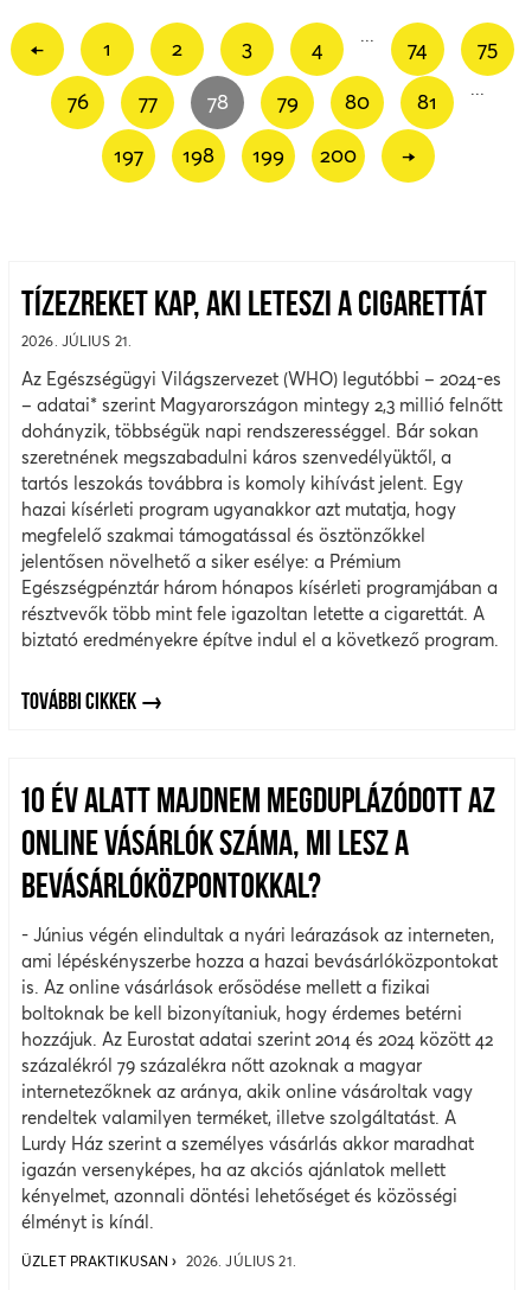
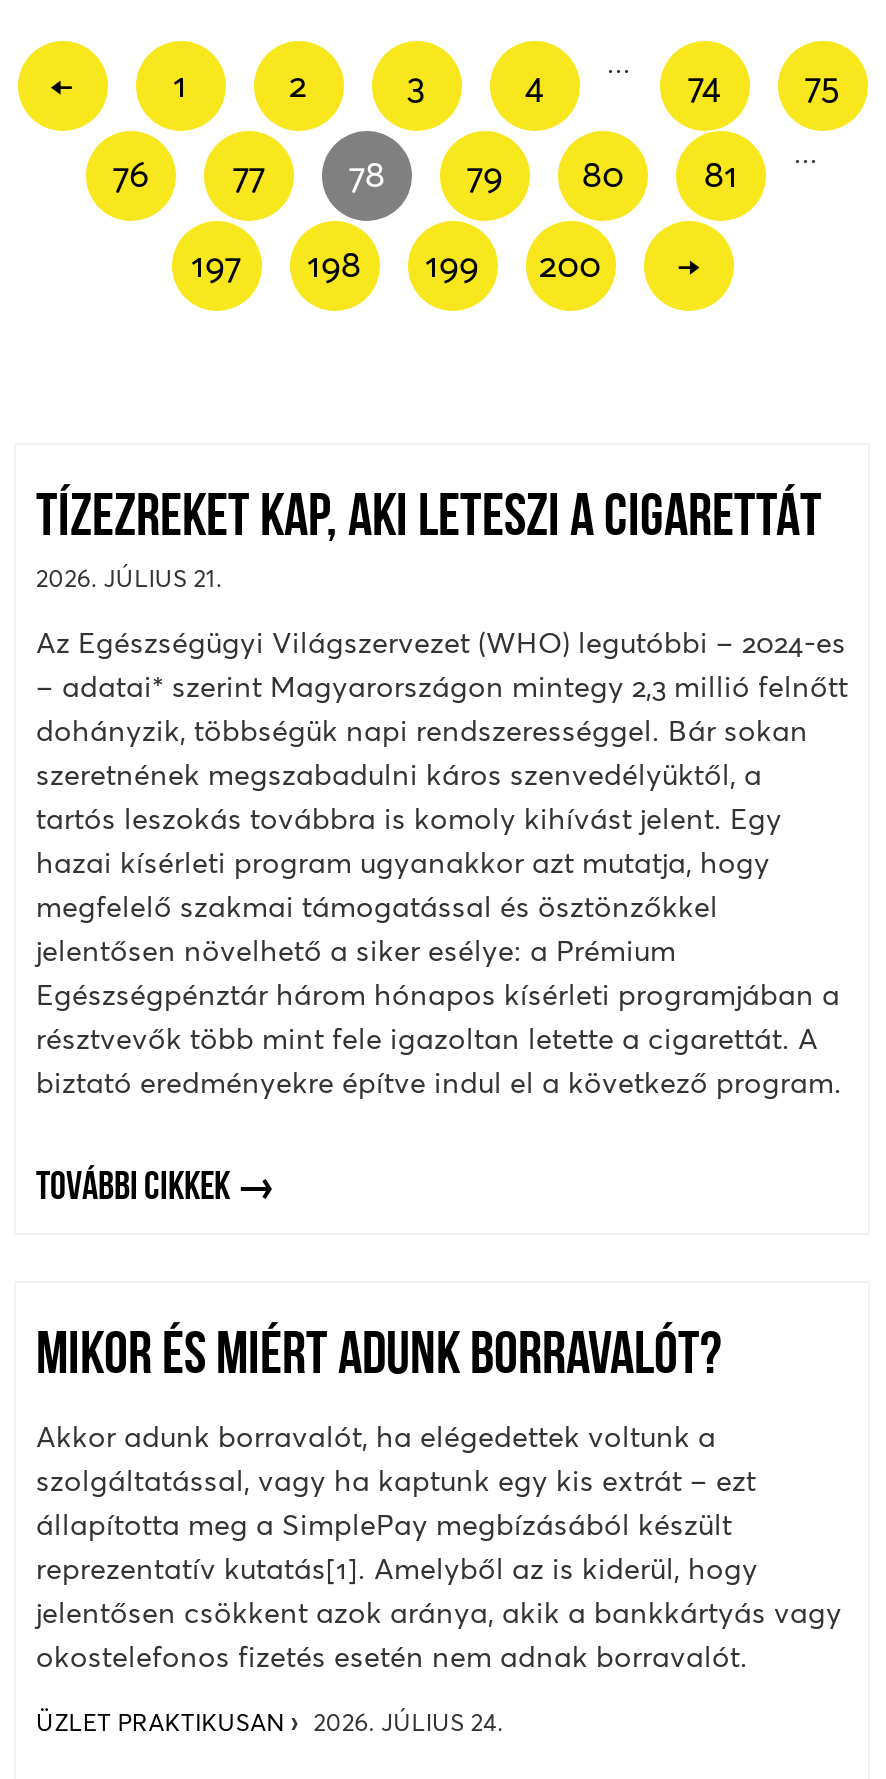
- 10 ÉV ALATT MAJDNEM MEGDUPLÁZÓDOTT AZ
- ONLINE VÁSÁRLÓK SZÁMA, MI LESZ A
- BEVÁSÁRLÓKÖZPONTOKKAL?
+ MIKOR ÉS MIÉRT ADUNK BORRAVALÓT?

- - Június végén elindultak a nyári leárazások az interneten,
- ami lépéskényszerbe hozza a hazai bevásárlóközpontokat
- is. Az online vásárlások erősödése mellett a fizikai
- boltoknak be kell bizonyítaniuk, hogy érdemes betérni
- hozzájuk. Az Eurostat adatai szerint 2014 és 2024 között 42
- százalékról 79 százalékra nőtt azoknak a magyar
- internetezőknek az aránya, akik online vásároltak vagy
- rendeltek valamilyen terméket, illetve szolgáltatást. A
- Lurdy Ház szerint a személyes vásárlás akkor maradhat
- igazán versenyképes, ha az akciós ajánlatok mellett
- kényelmet, azonnali döntési lehetőséget és közösségi
- élményt is kínál.
+ Akkor adunk borravalót, ha elégedettek voltunk a
+ szolgáltatással, vagy ha kaptunk egy kis extrát – ezt
+ állapította meg a SimplePay megbízásából készült
+ reprezentatív kutatás[1]. Amelyből az is kiderül, hogy
+ jelentősen csökkent azok aránya, akik a bankkártyás vagy
+ okostelefonos fizetés esetén nem adnak borravalót.

- ÜZLET PRAKTIKUSAN 2026. JÚLIUS 21.
+ ÜZLET PRAKTIKUSAN 2026. JÚLIUS 24.
